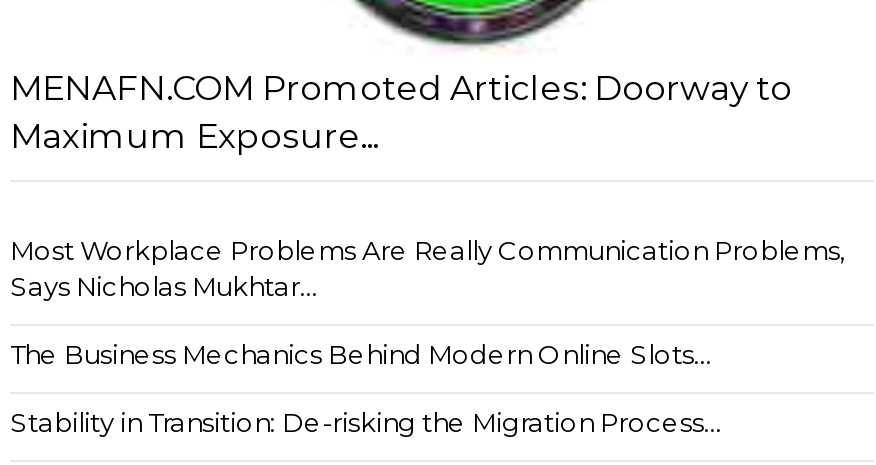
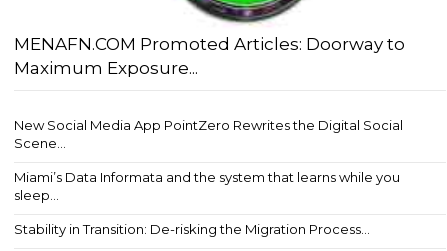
- Most Workplace Problems Are Really Communication Problems,
- Says Nicholas Mukhtar...
+ New Social Media App PointZero Rewrites the Digital Social
+ Scene...

- The Business Mechanics Behind Modern Online Slots...
+ Miami’s Data Informata and the system that learns while you
+ sleep...
